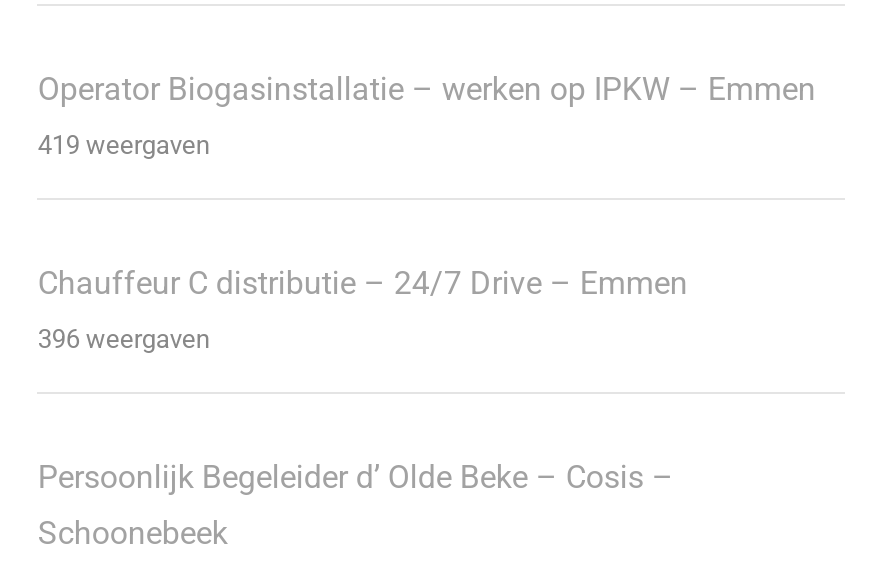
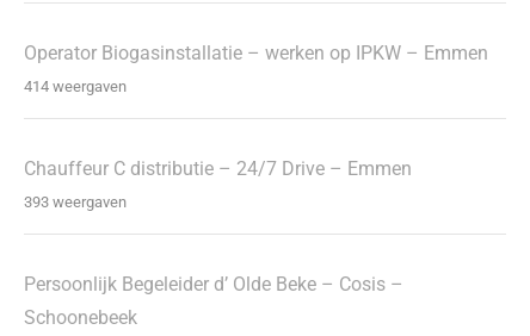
- 419 weergaven
+ 414 weergaven

- 396 weergaven
+ 393 weergaven
